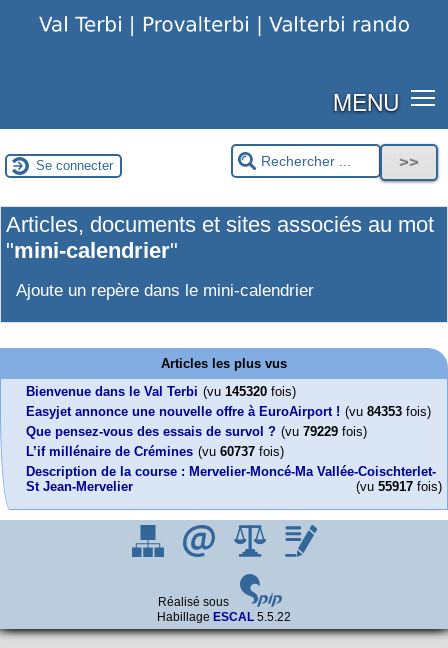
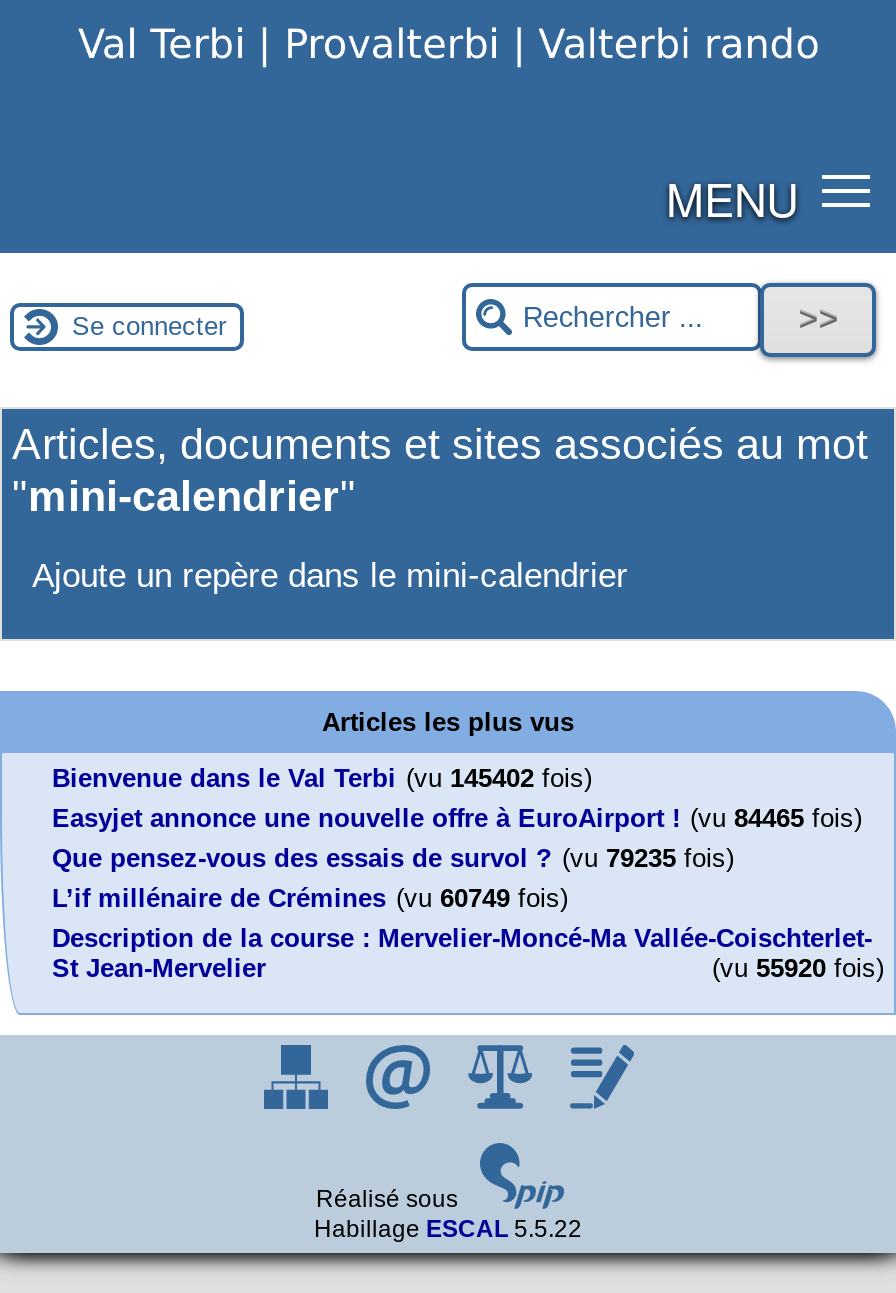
- Bienvenue dans le Val Terbi (vu 145320 fois)
+ Bienvenue dans le Val Terbi (vu 145402 fois)

- Easyjet annonce une nouvelle offre à EuroAirport ! (vu 84353 fois)
+ Easyjet annonce une nouvelle offre à EuroAirport ! (vu 84465 fois)

- Que pensez-vous des essais de survol ? (vu 79229 fois)
+ Que pensez-vous des essais de survol ? (vu 79235 fois)

- L’if millénaire de Crémines (vu 60737 fois)
+ L’if millénaire de Crémines (vu 60749 fois)

- (vu 55917 fois)
+ (vu 55920 fois)
